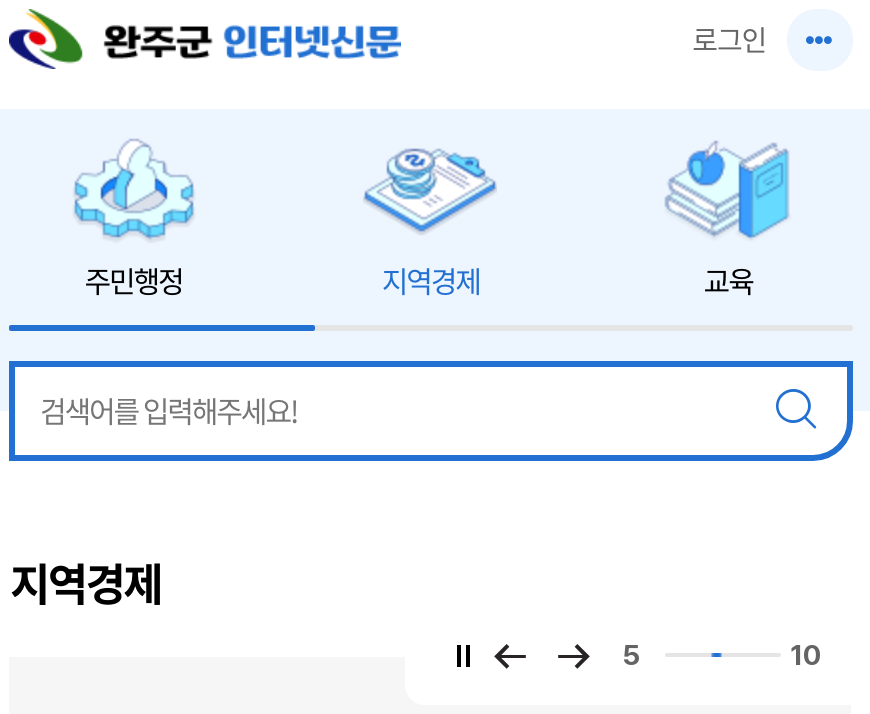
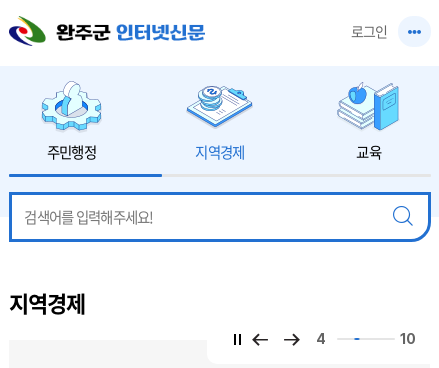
- 5
+ 4
